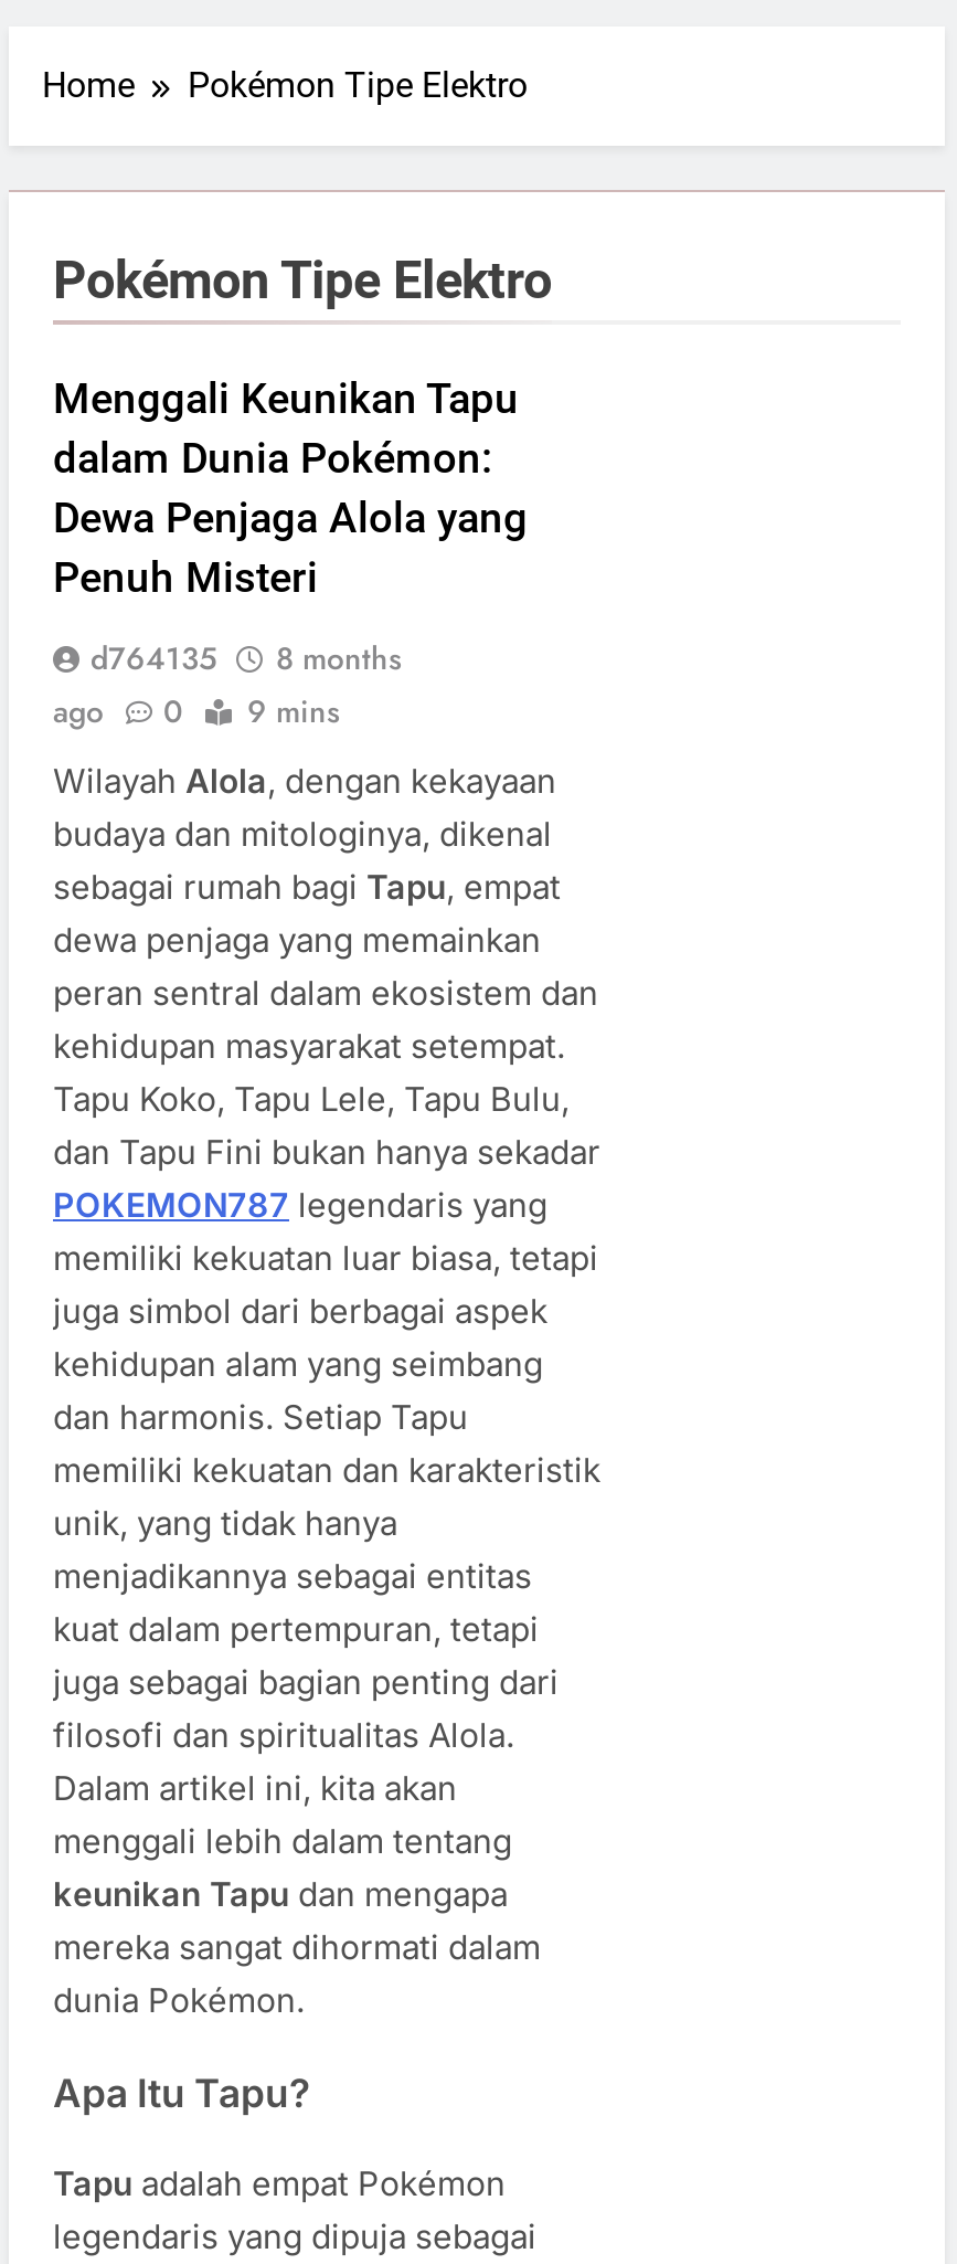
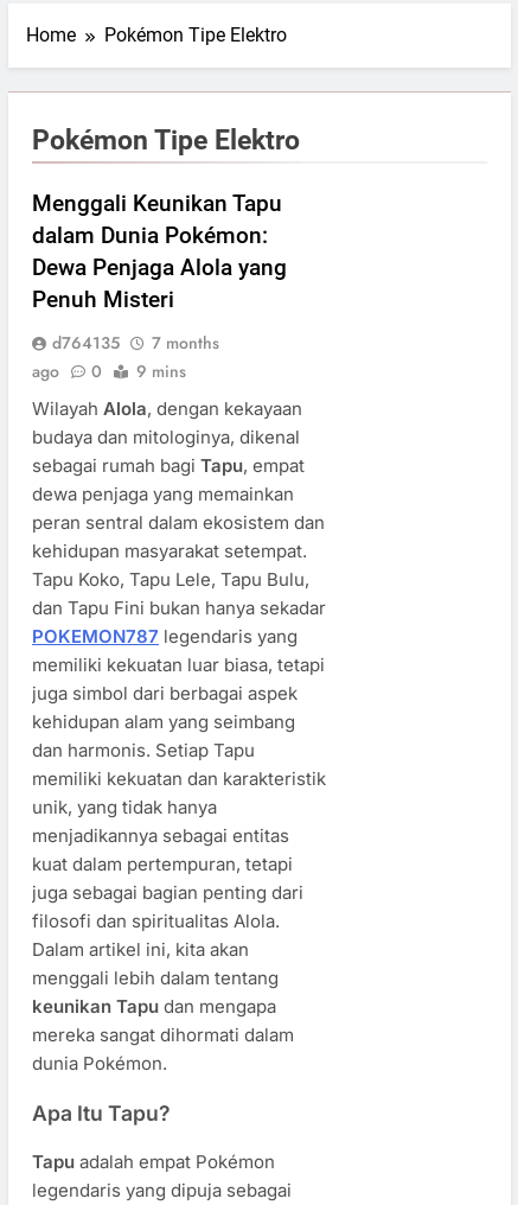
- d764135 8 months
+ d764135 7 months
